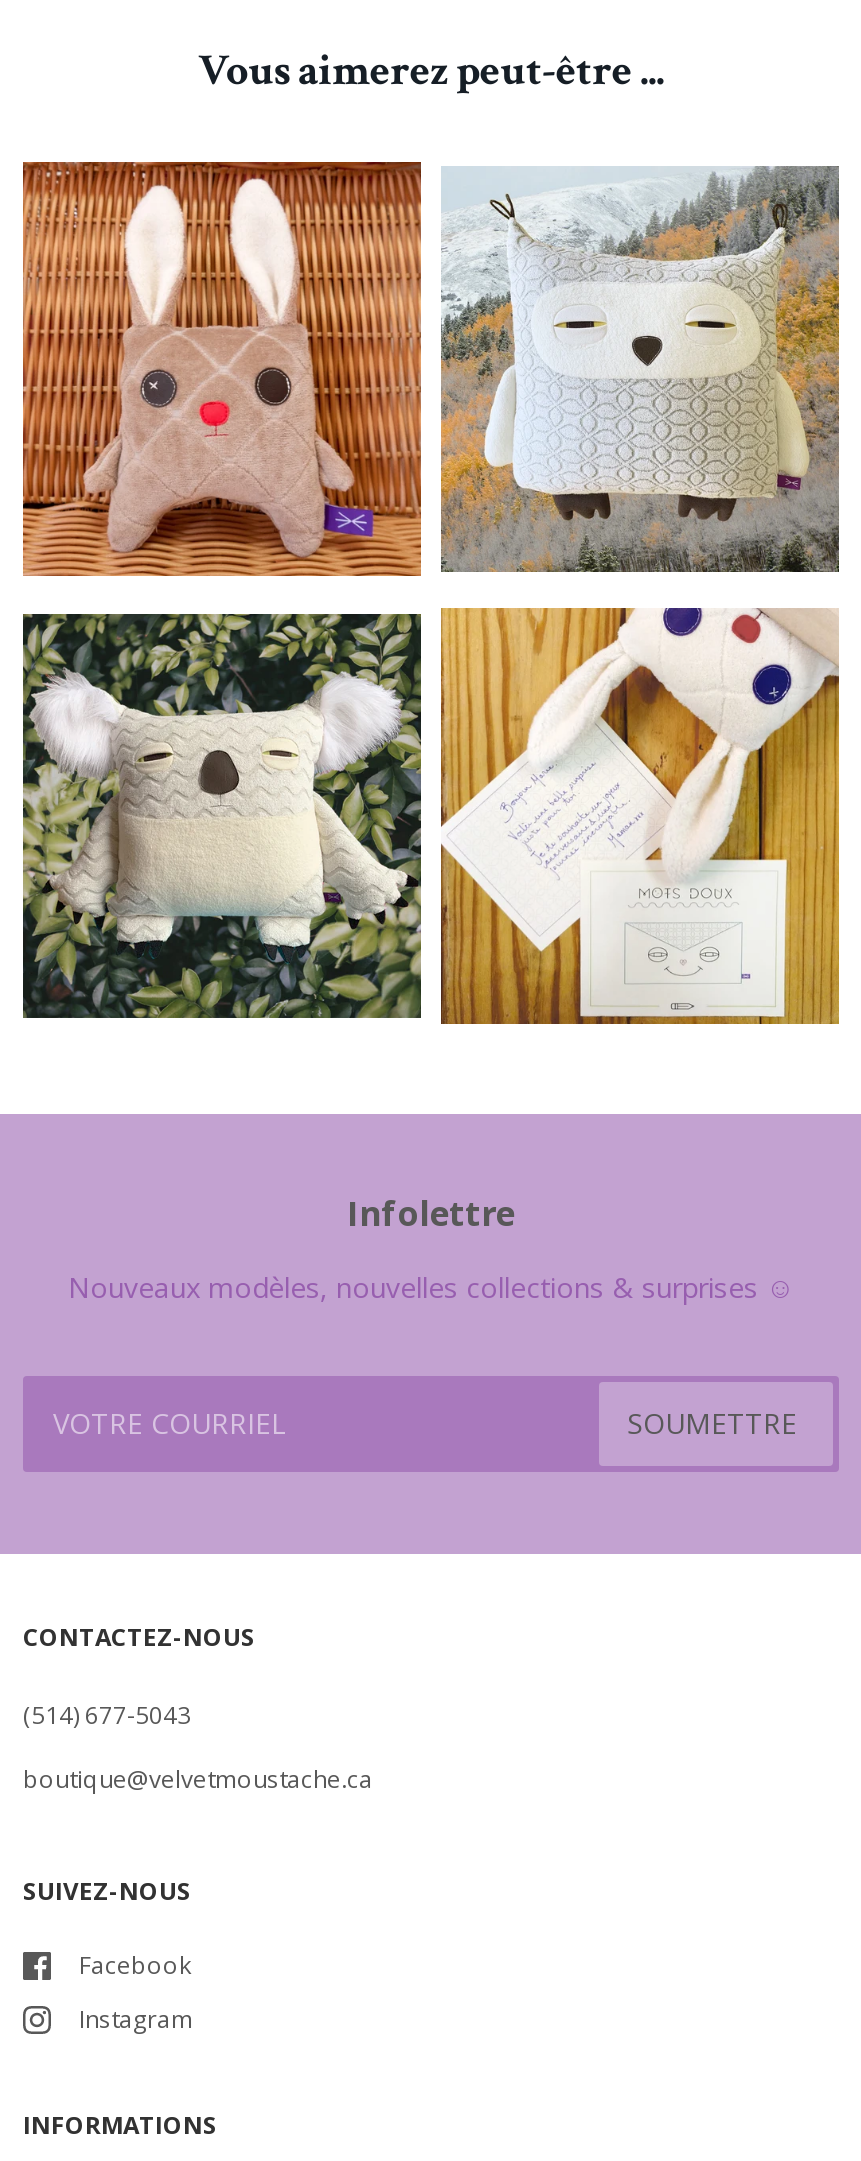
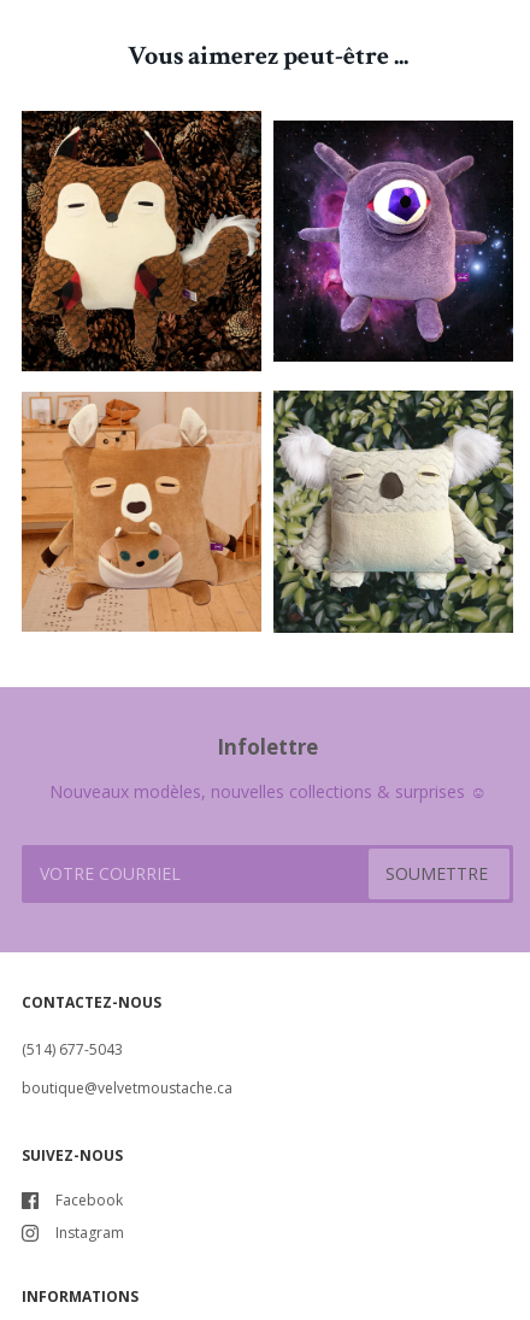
- [image]
+ [image]

- [image]
+ [image]

- [image]
+ [image]

- [image]
+ [image]
